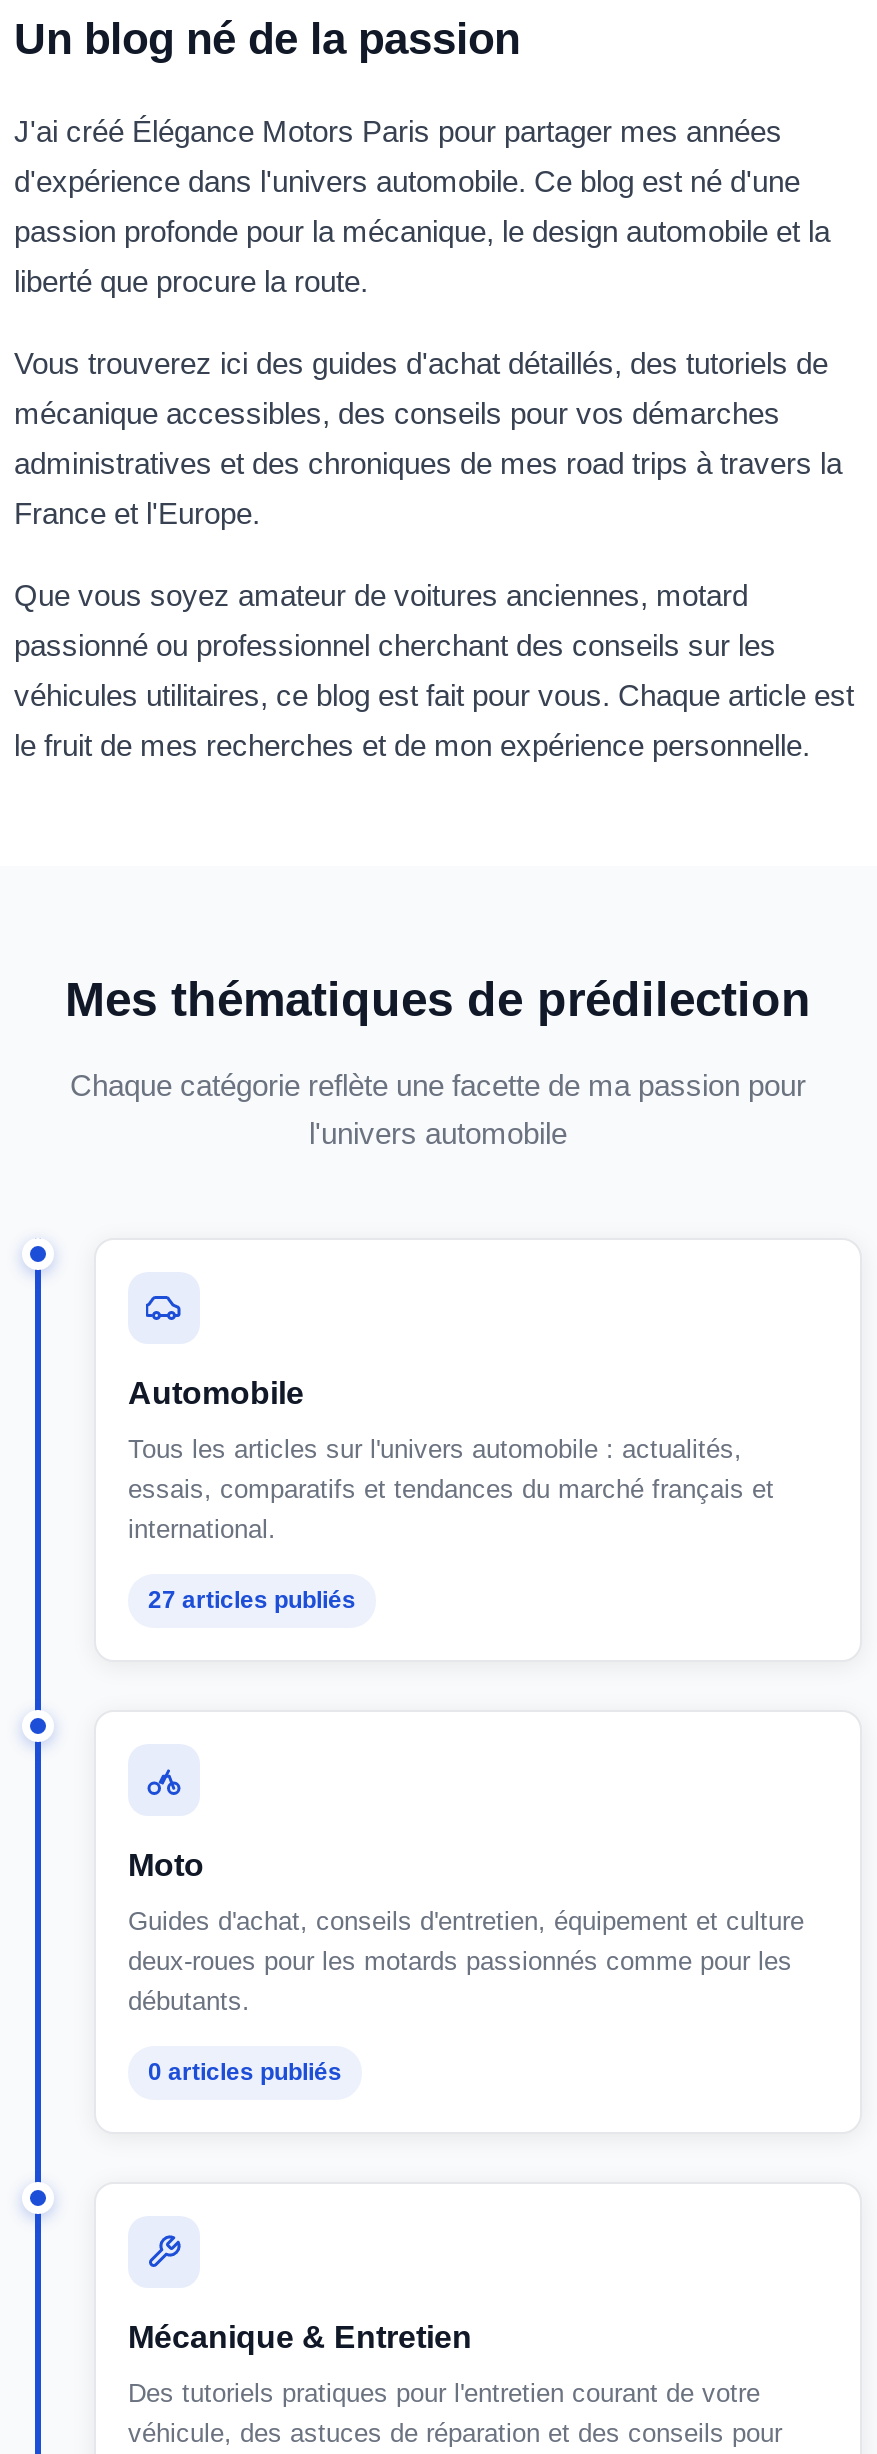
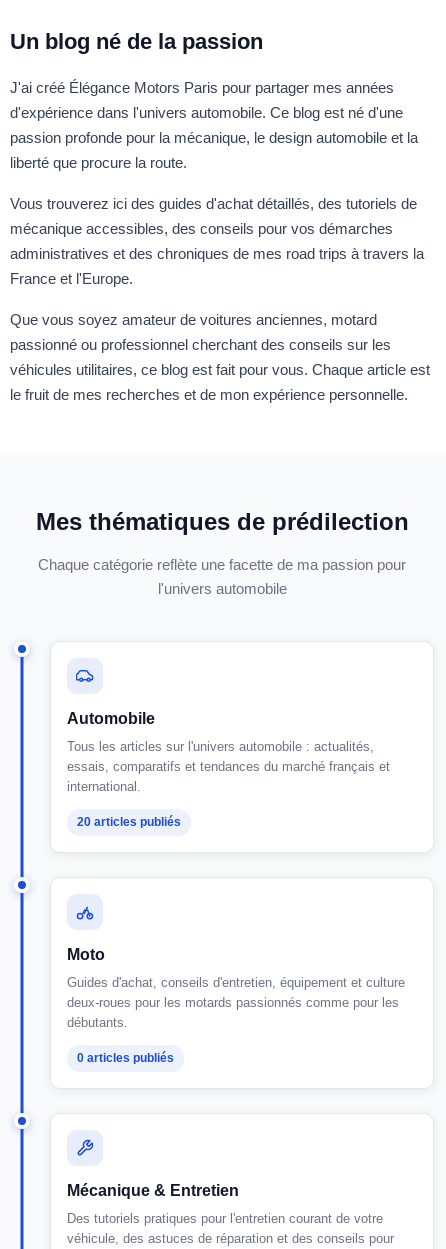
- 27 articles publiés
+ 20 articles publiés
